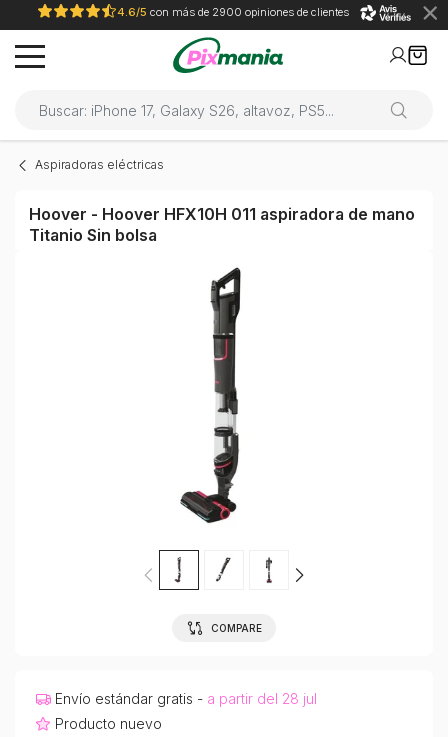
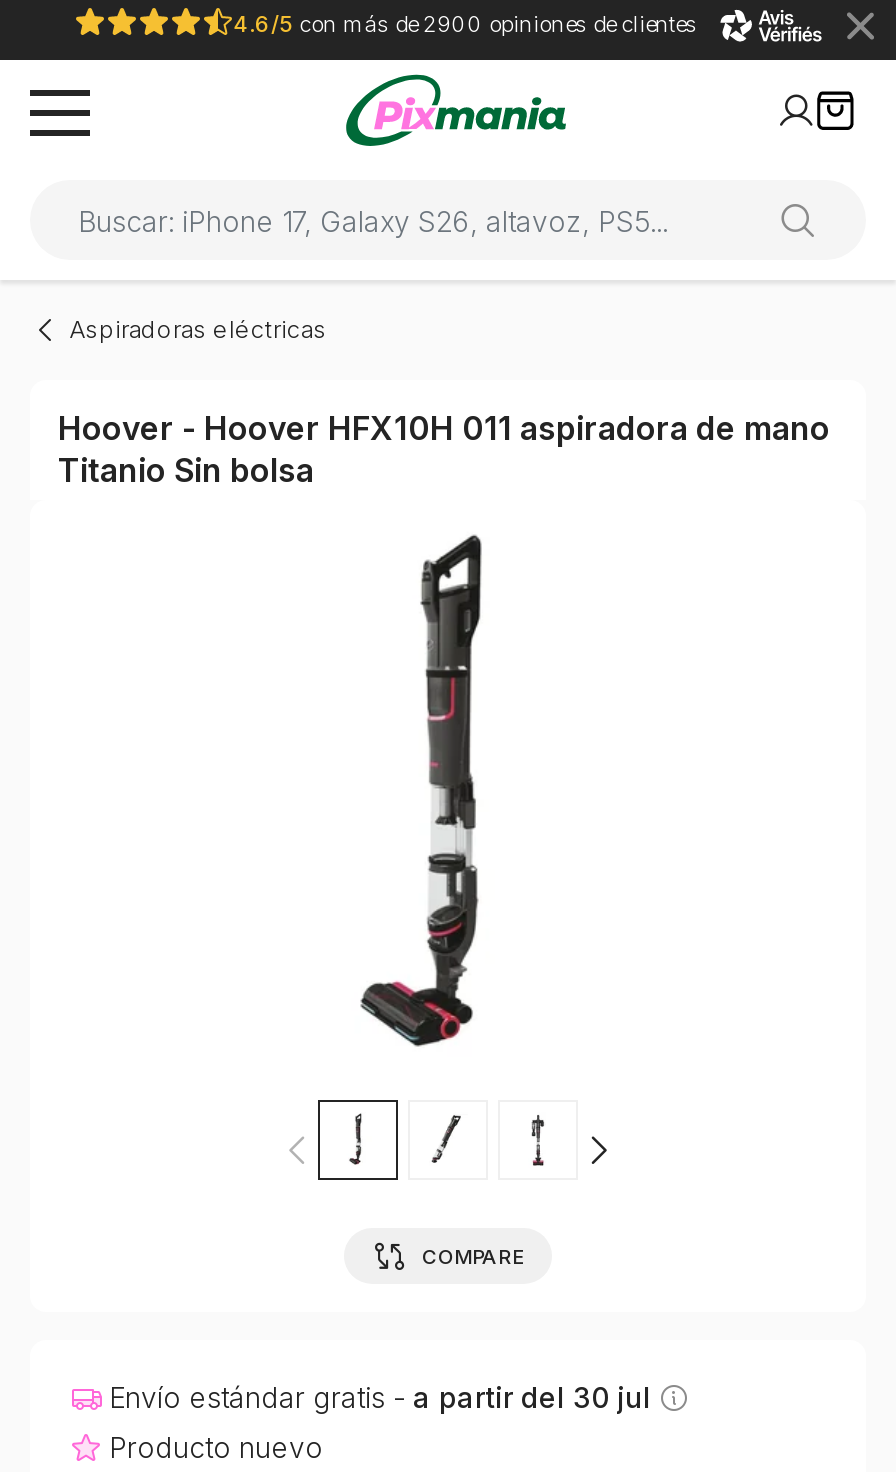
- Envío estándar gratis - a partir del 28 jul
+ Envío estándar gratis - a partir del 30 jul
